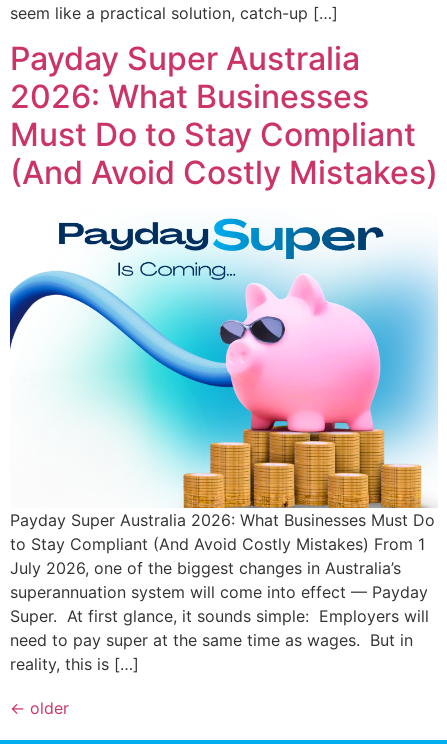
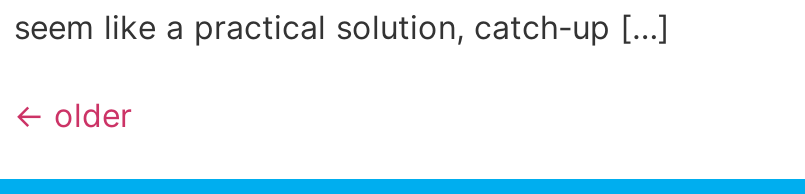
- Payday Super Australia
- 2026: What Businesses
- Must Do to Stay Compliant
- (And Avoid Costly Mistakes)

- [image]
- Payday Super Australia 2026: What Businesses Must Do
- to Stay Compliant (And Avoid Costly Mistakes) From 1
- July 2026, one of the biggest changes in Australia’s
- superannuation system will come into effect — Payday
- Super. At first glance, it sounds simple: Employers will
- need to pay super at the same time as wages. But in
- reality, this is […]
